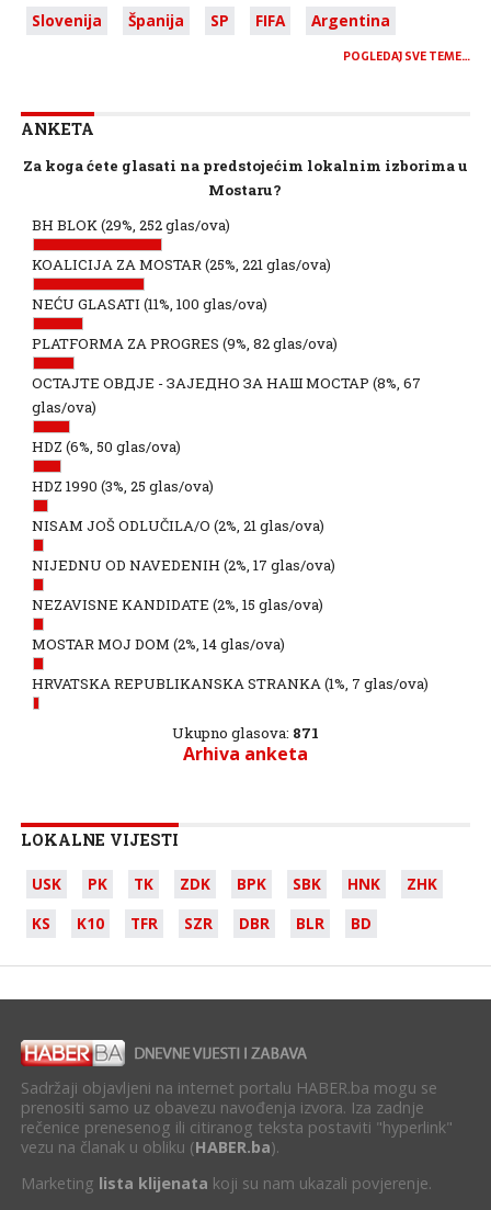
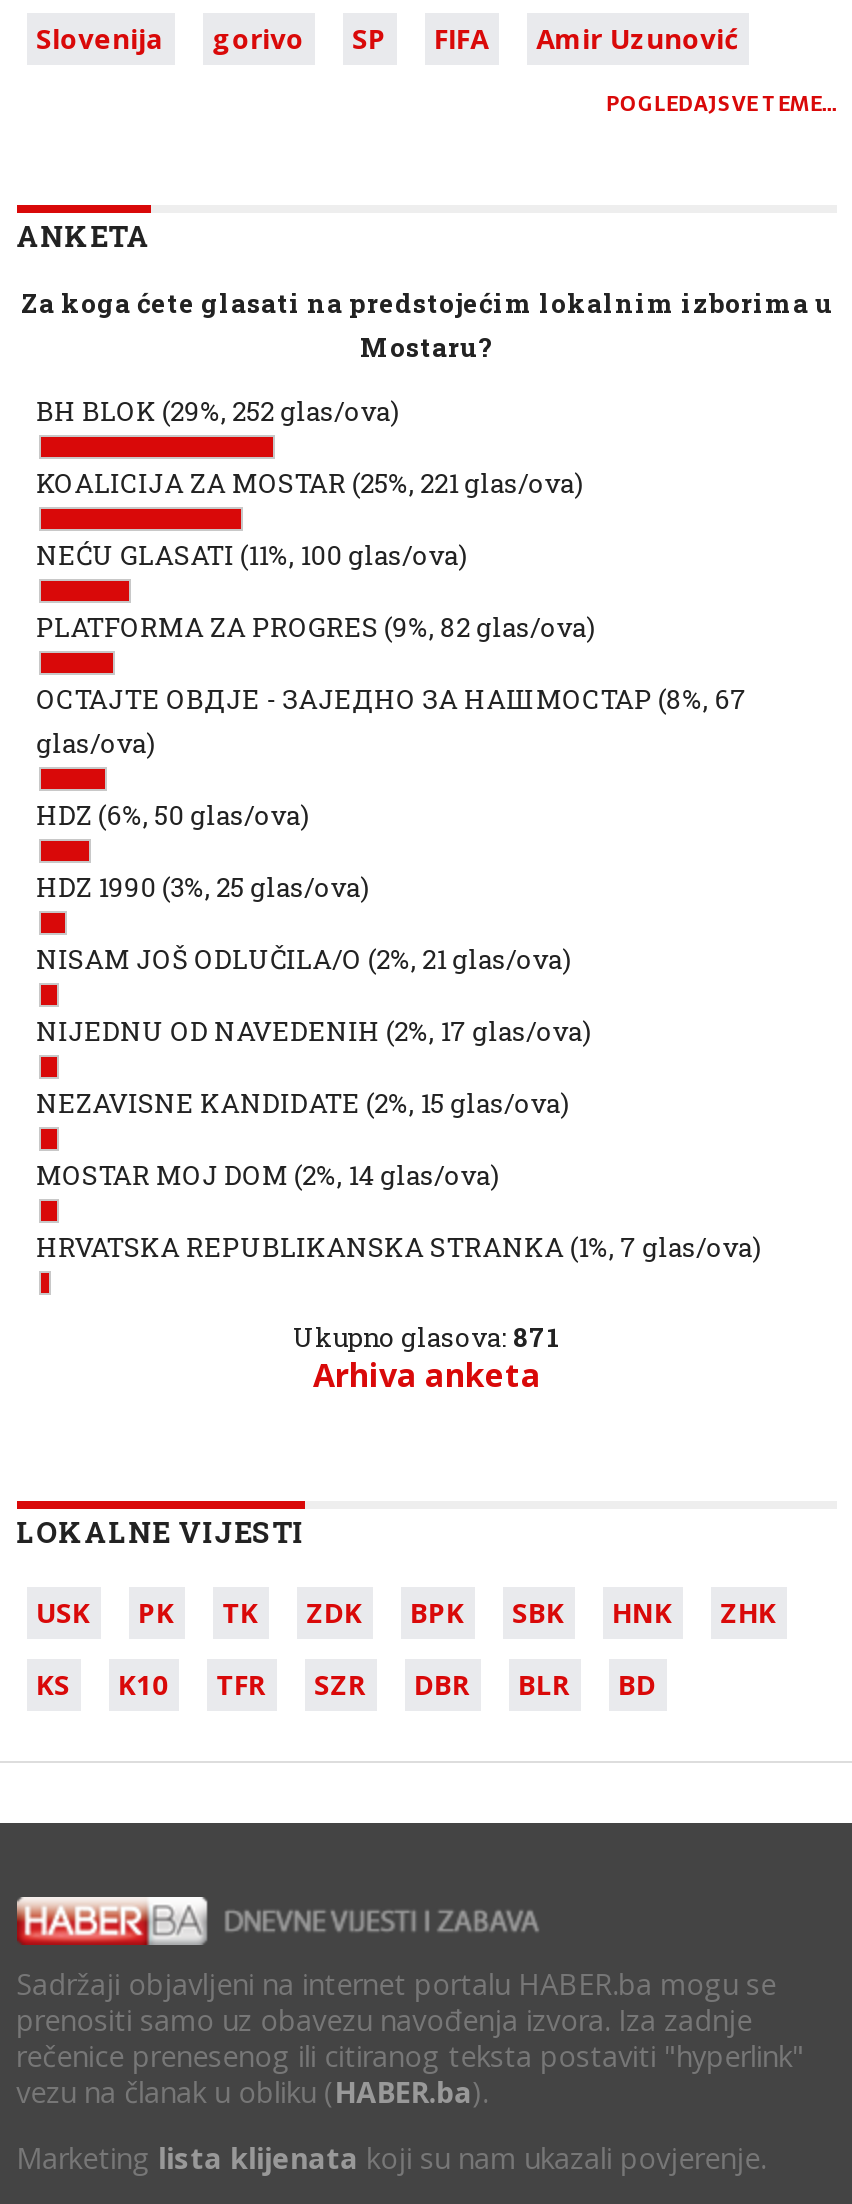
- Španija
+ gorivo

- Argentina
+ Amir Uzunović
